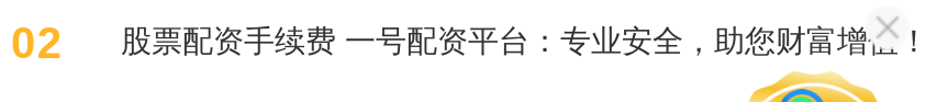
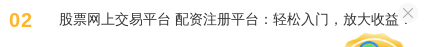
- 股票配资手续费 一号配资平台：专业安全，助您财富增值！
+ 股票网上交易平台 配资注册平台：轻松入门，放大收益！
